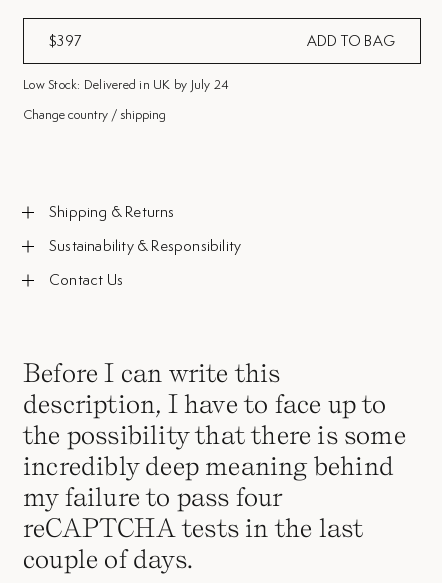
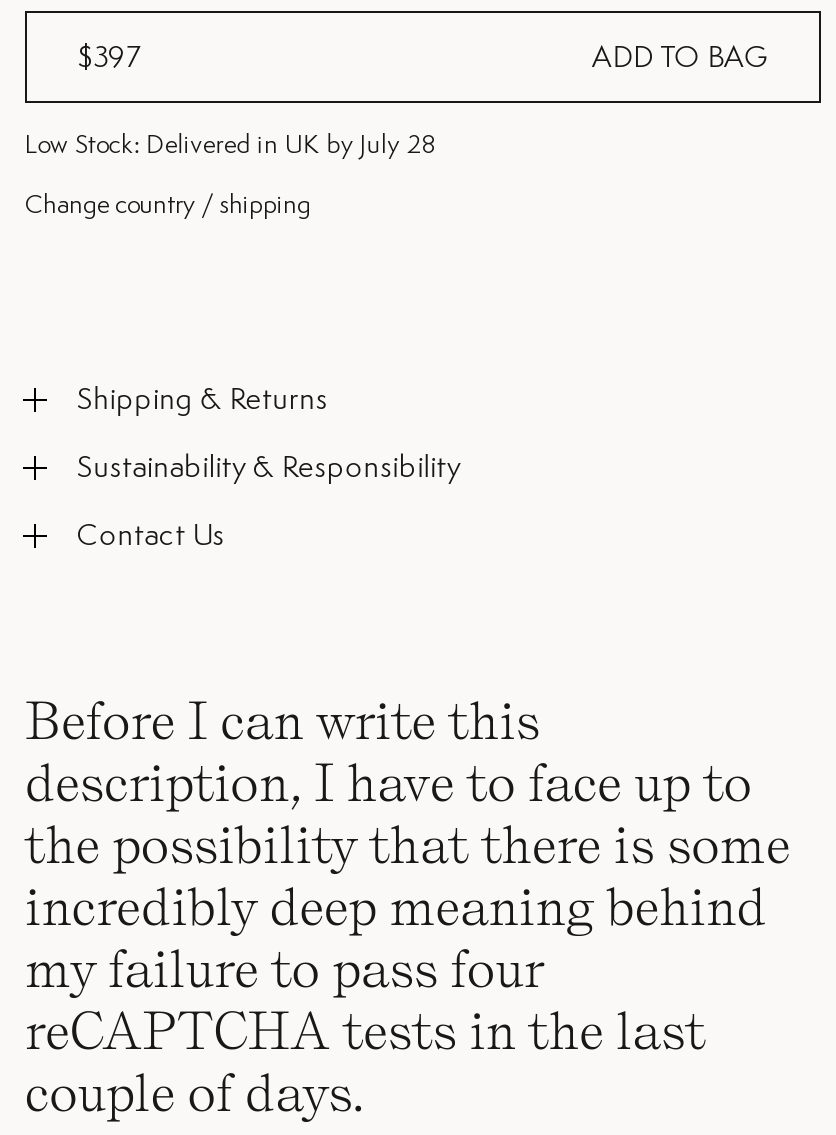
- Low Stock: Delivered in UK by July 24
+ Low Stock: Delivered in UK by July 28
